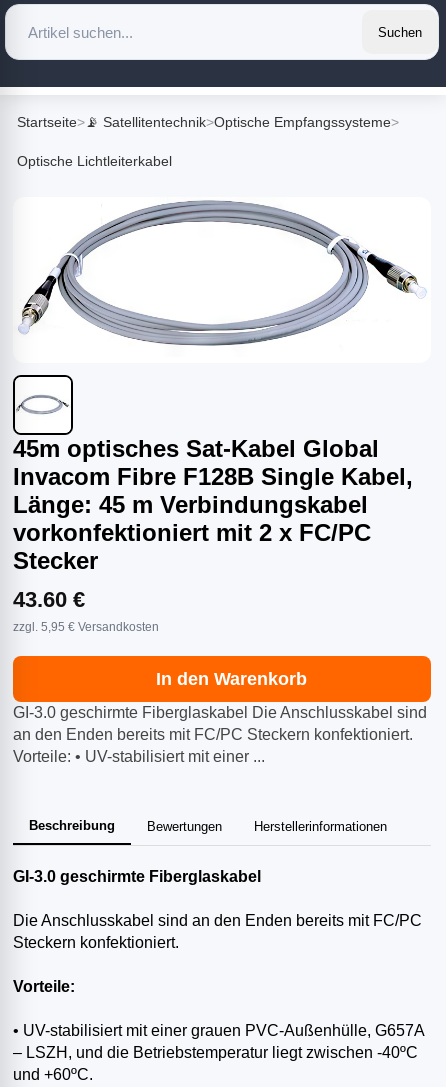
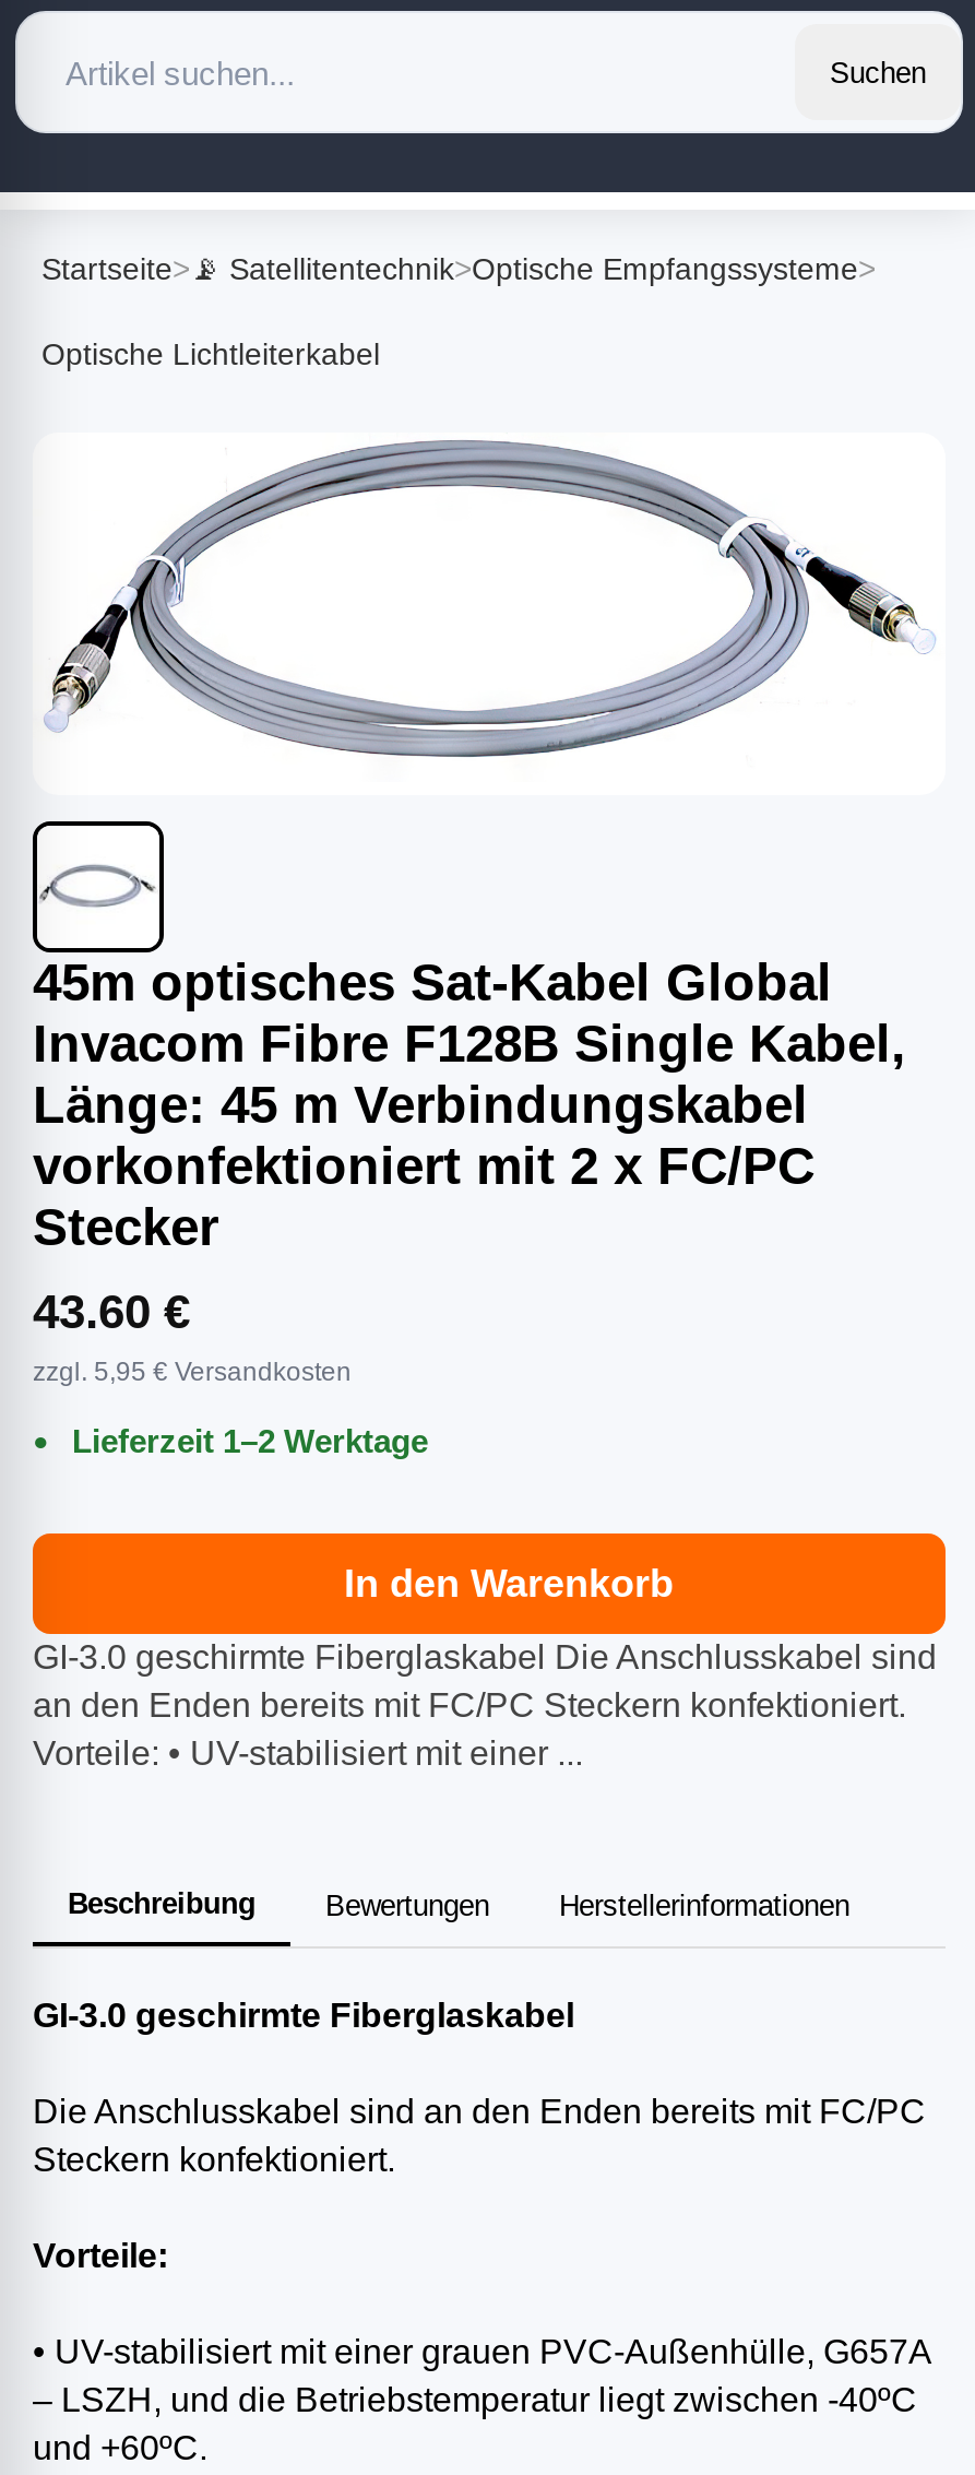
+ Lieferzeit 1–2 Werktage
